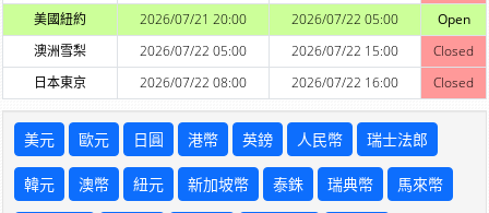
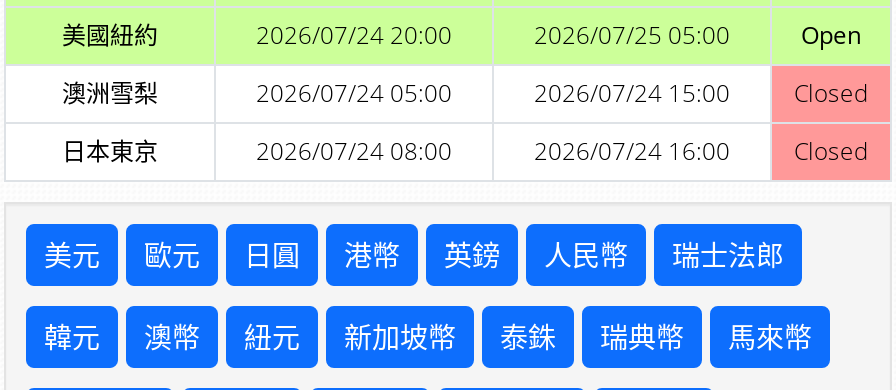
- 2026/07/21 20:00
+ 2026/07/24 20:00

- 2026/07/22 05:00
+ 2026/07/25 05:00

- 2026/07/22 05:00
+ 2026/07/24 05:00

- 2026/07/22 15:00 Closed
+ 2026/07/24 15:00 Closed

- 2026/07/22 08:00
+ 2026/07/24 08:00

- 2026/07/22 16:00 Closed
+ 2026/07/24 16:00 Closed
